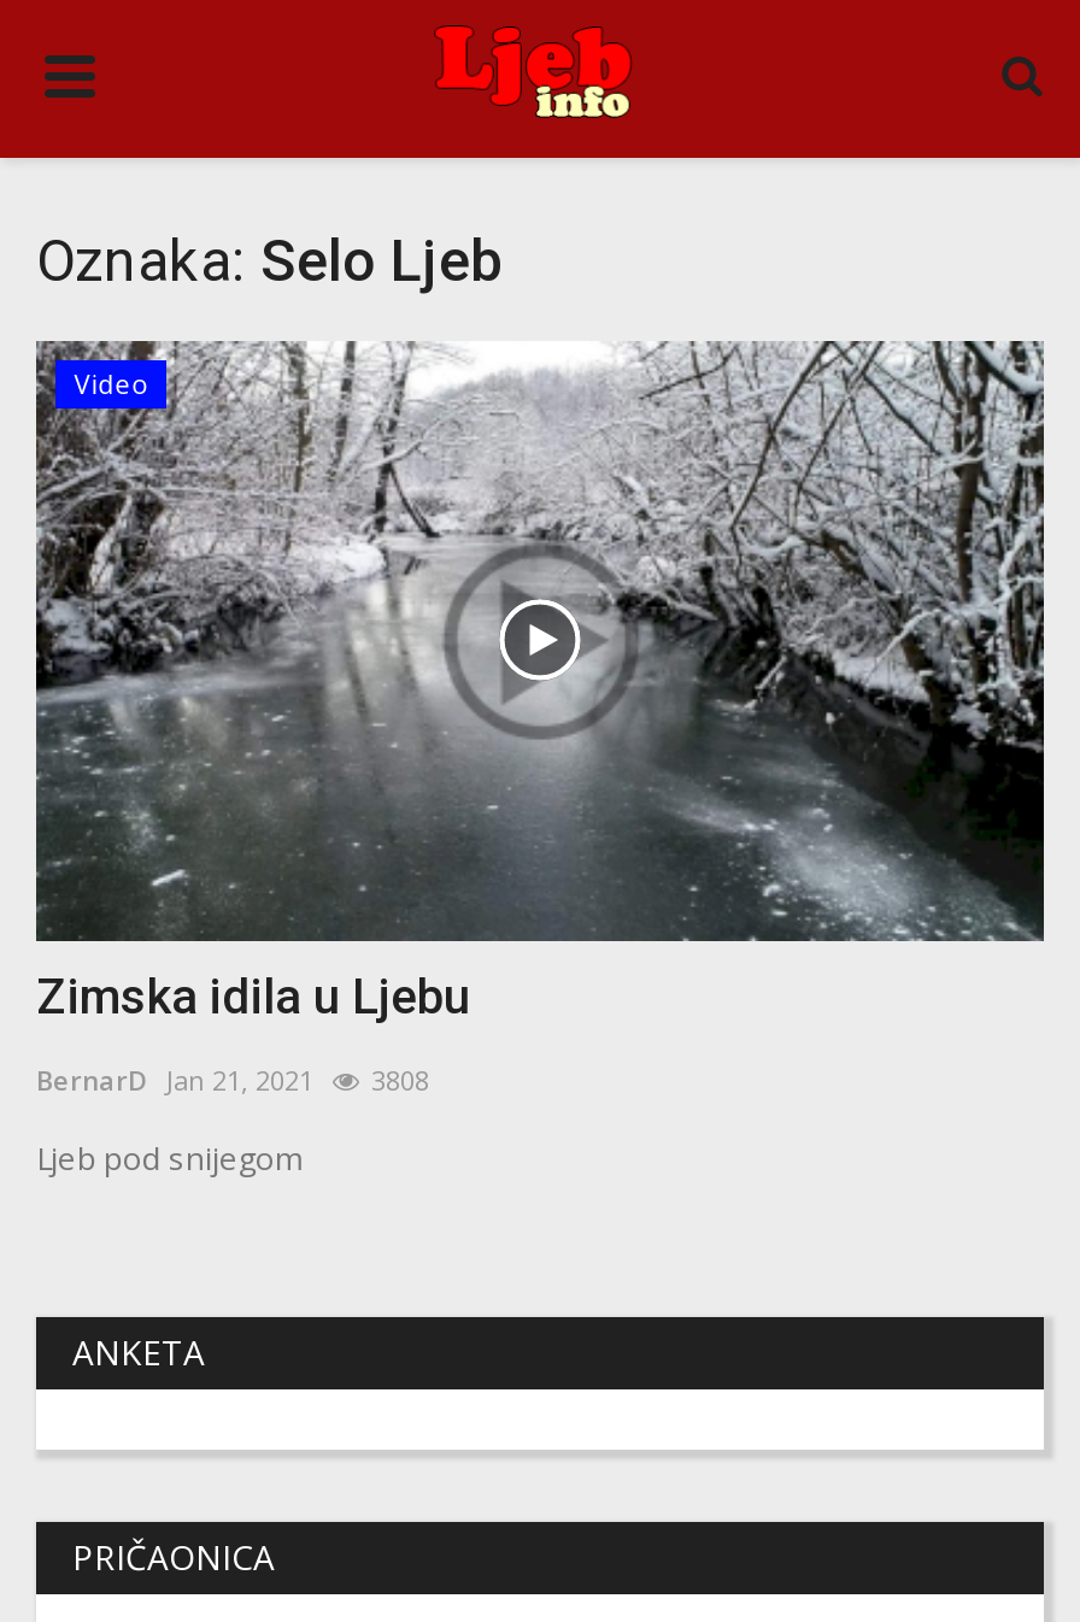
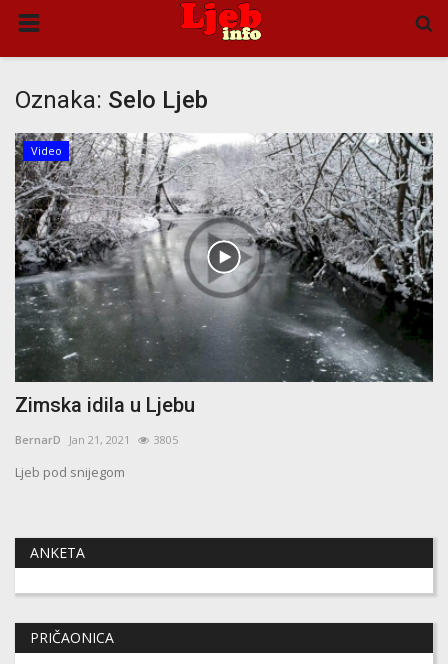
- BernarD Jan 21, 2021 3808
+ BernarD Jan 21, 2021 3805
